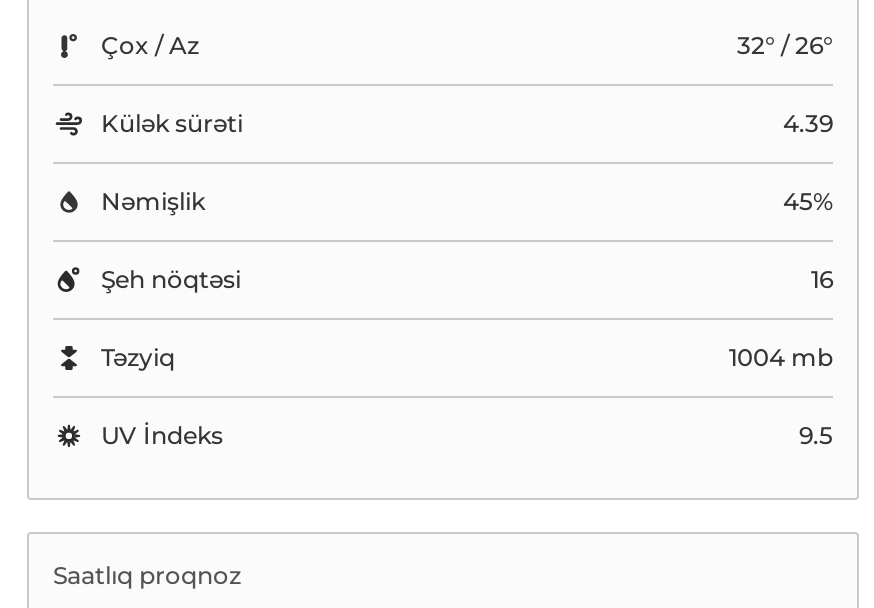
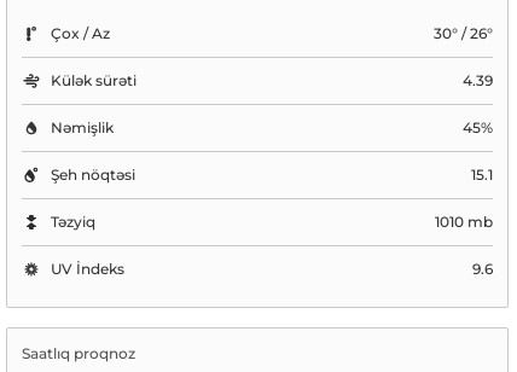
- 32° / 26°
+ 30° / 26°

- 16
+ 15.1

- 1004 mb
+ 1010 mb

- 9.5
+ 9.6
